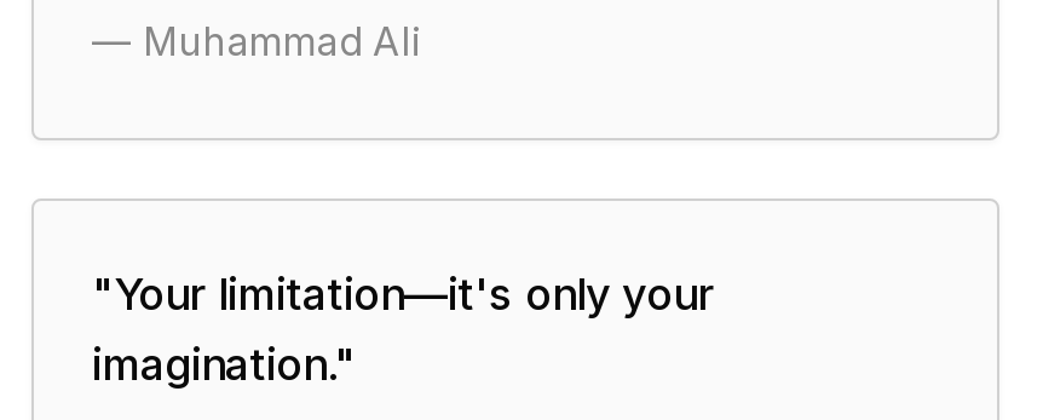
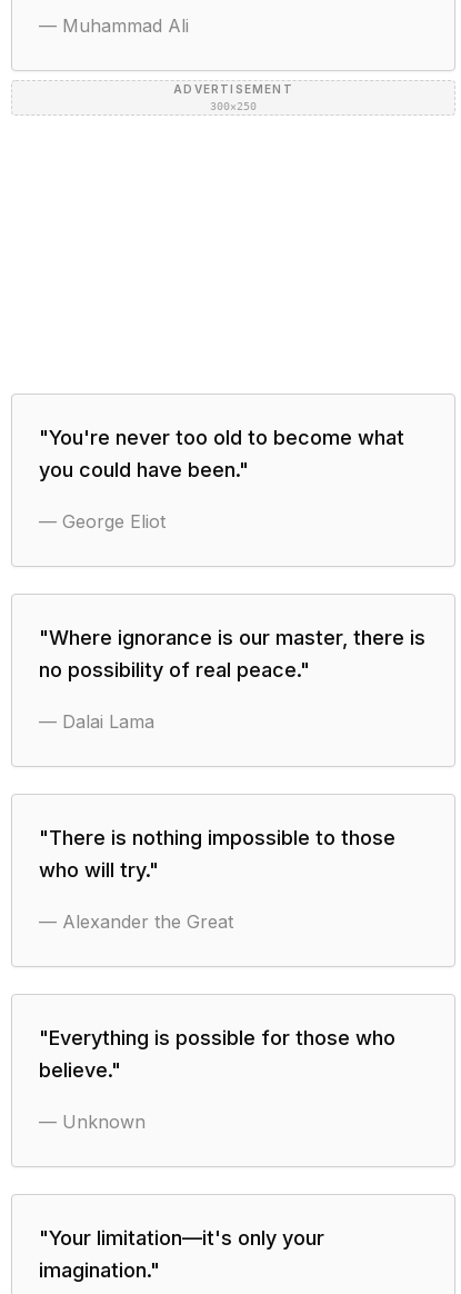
+ "You're never too old to become what
+ you could have been."
+ — George Eliot

+ "Where ignorance is our master, there is
+ no possibility of real peace."
+ — Dalai Lama

+ "There is nothing impossible to those
+ who will try."
+ — Alexander the Great

+ "Everything is possible for those who
+ believe."
+ — Unknown

+ ADVERTISEMENT
+ 300×250
